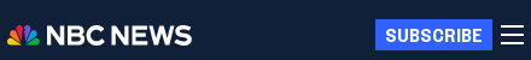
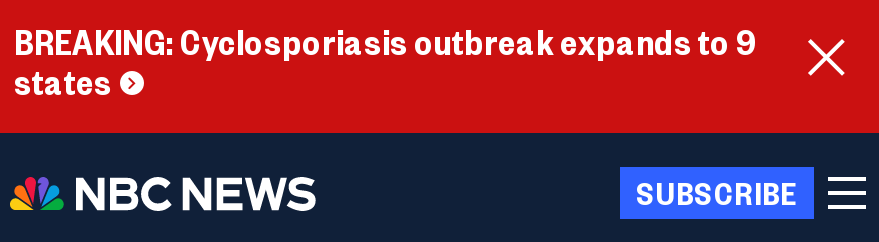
+ BREAKING: Cyclosporiasis outbreak expands to 9
+ states
